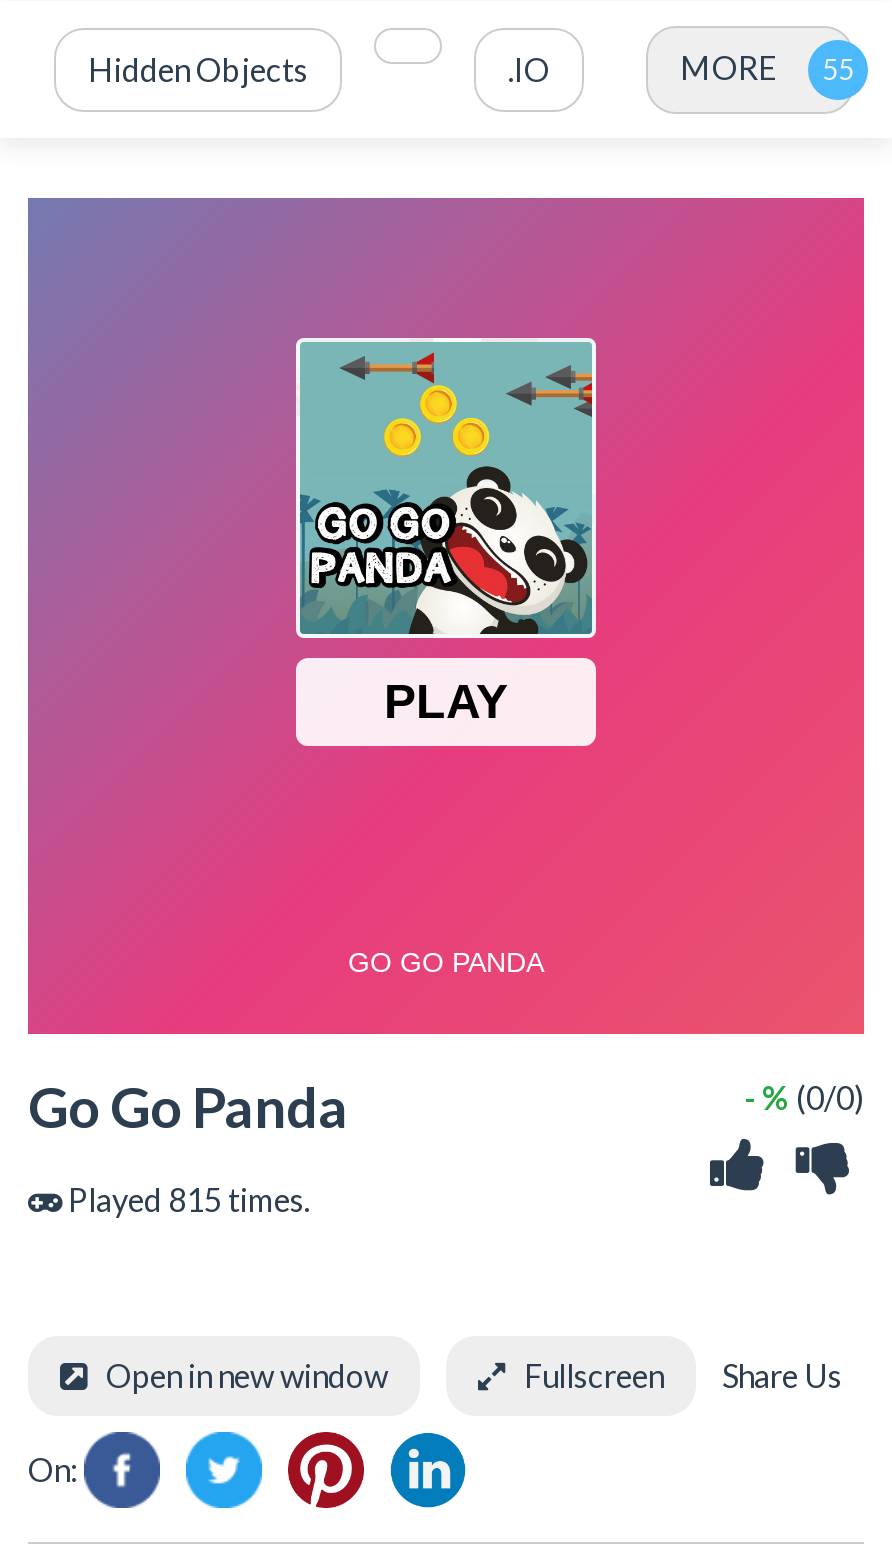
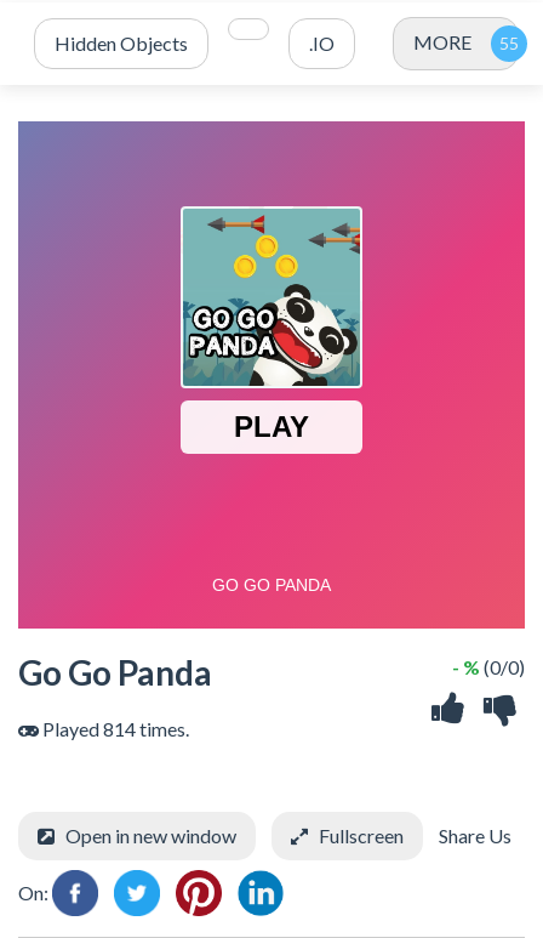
- Played 815 times.
+ Played 814 times.
